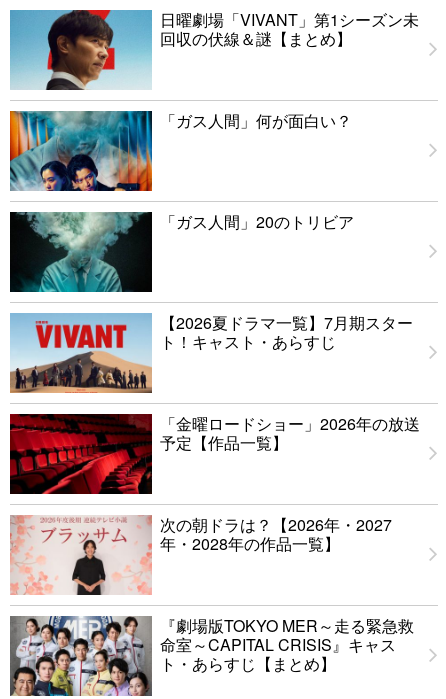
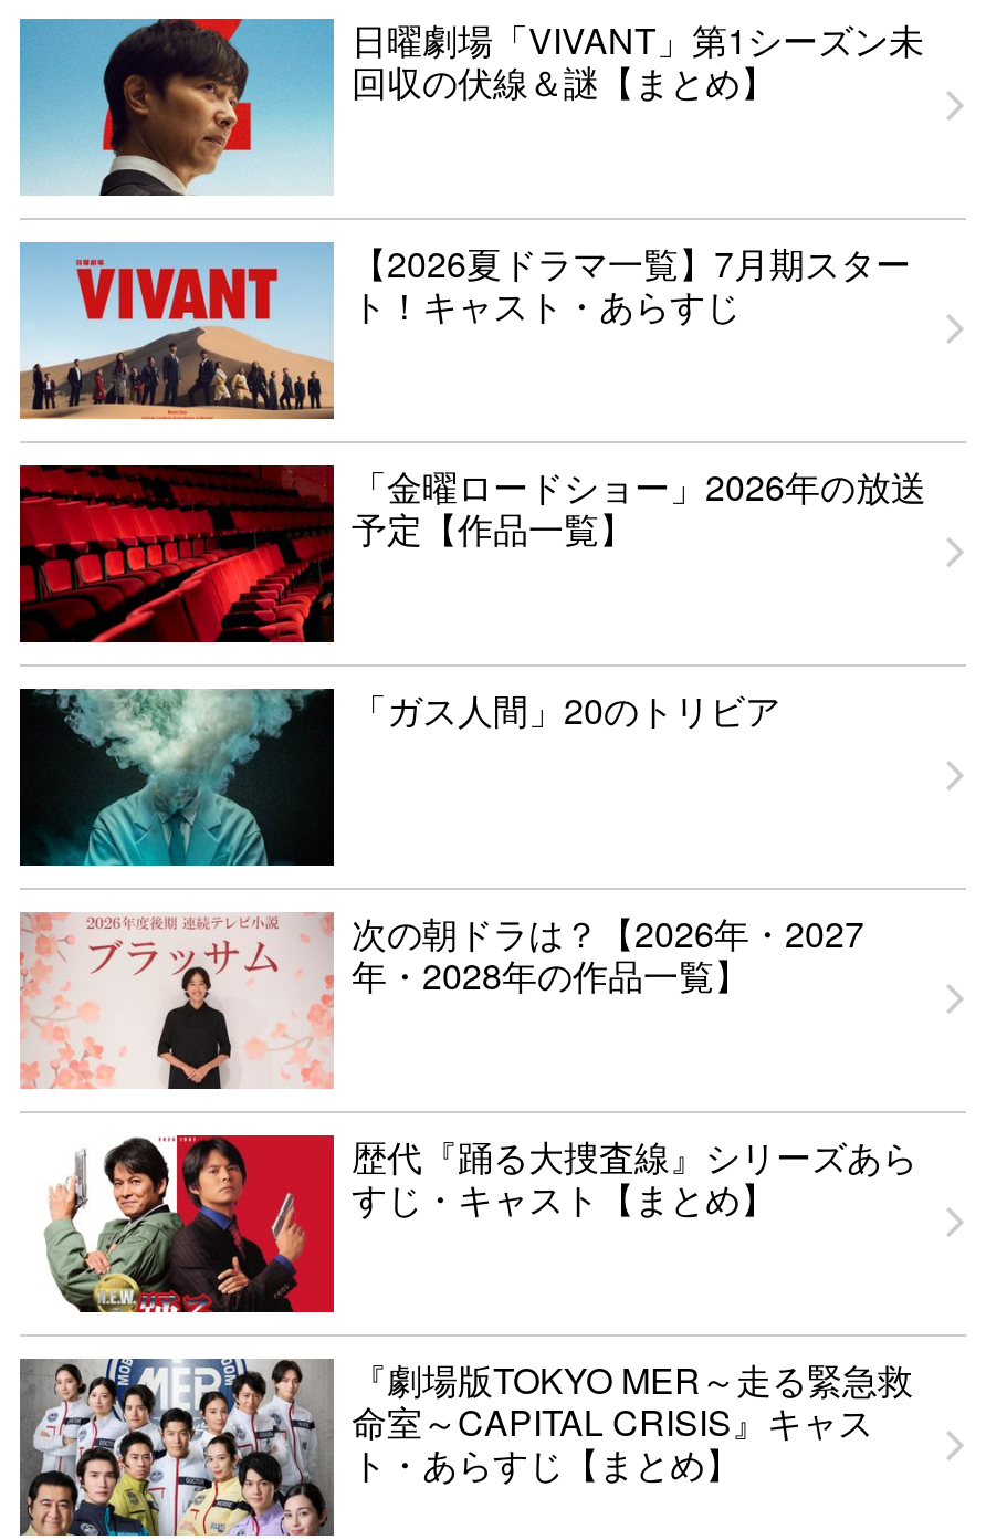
- [image]
- 「ガス人間」何が面白い？

moved down: [image] | 「ガス人間」20のトリビア

moved up: [image] | 【2026夏ドラマ一覧】7月期スター | ト！キャスト・あらすじ | 「金曜ロードショー」2026年の放送 | 予定【作品一覧】

moved up: [image]

moved up: [image] | 次の朝ドラは？【2026年・2027 | 年・2028年の作品一覧】

+ [image]
+ 歴代『踊る大捜査線』シリーズあら
+ すじ・キャスト【まとめ】
